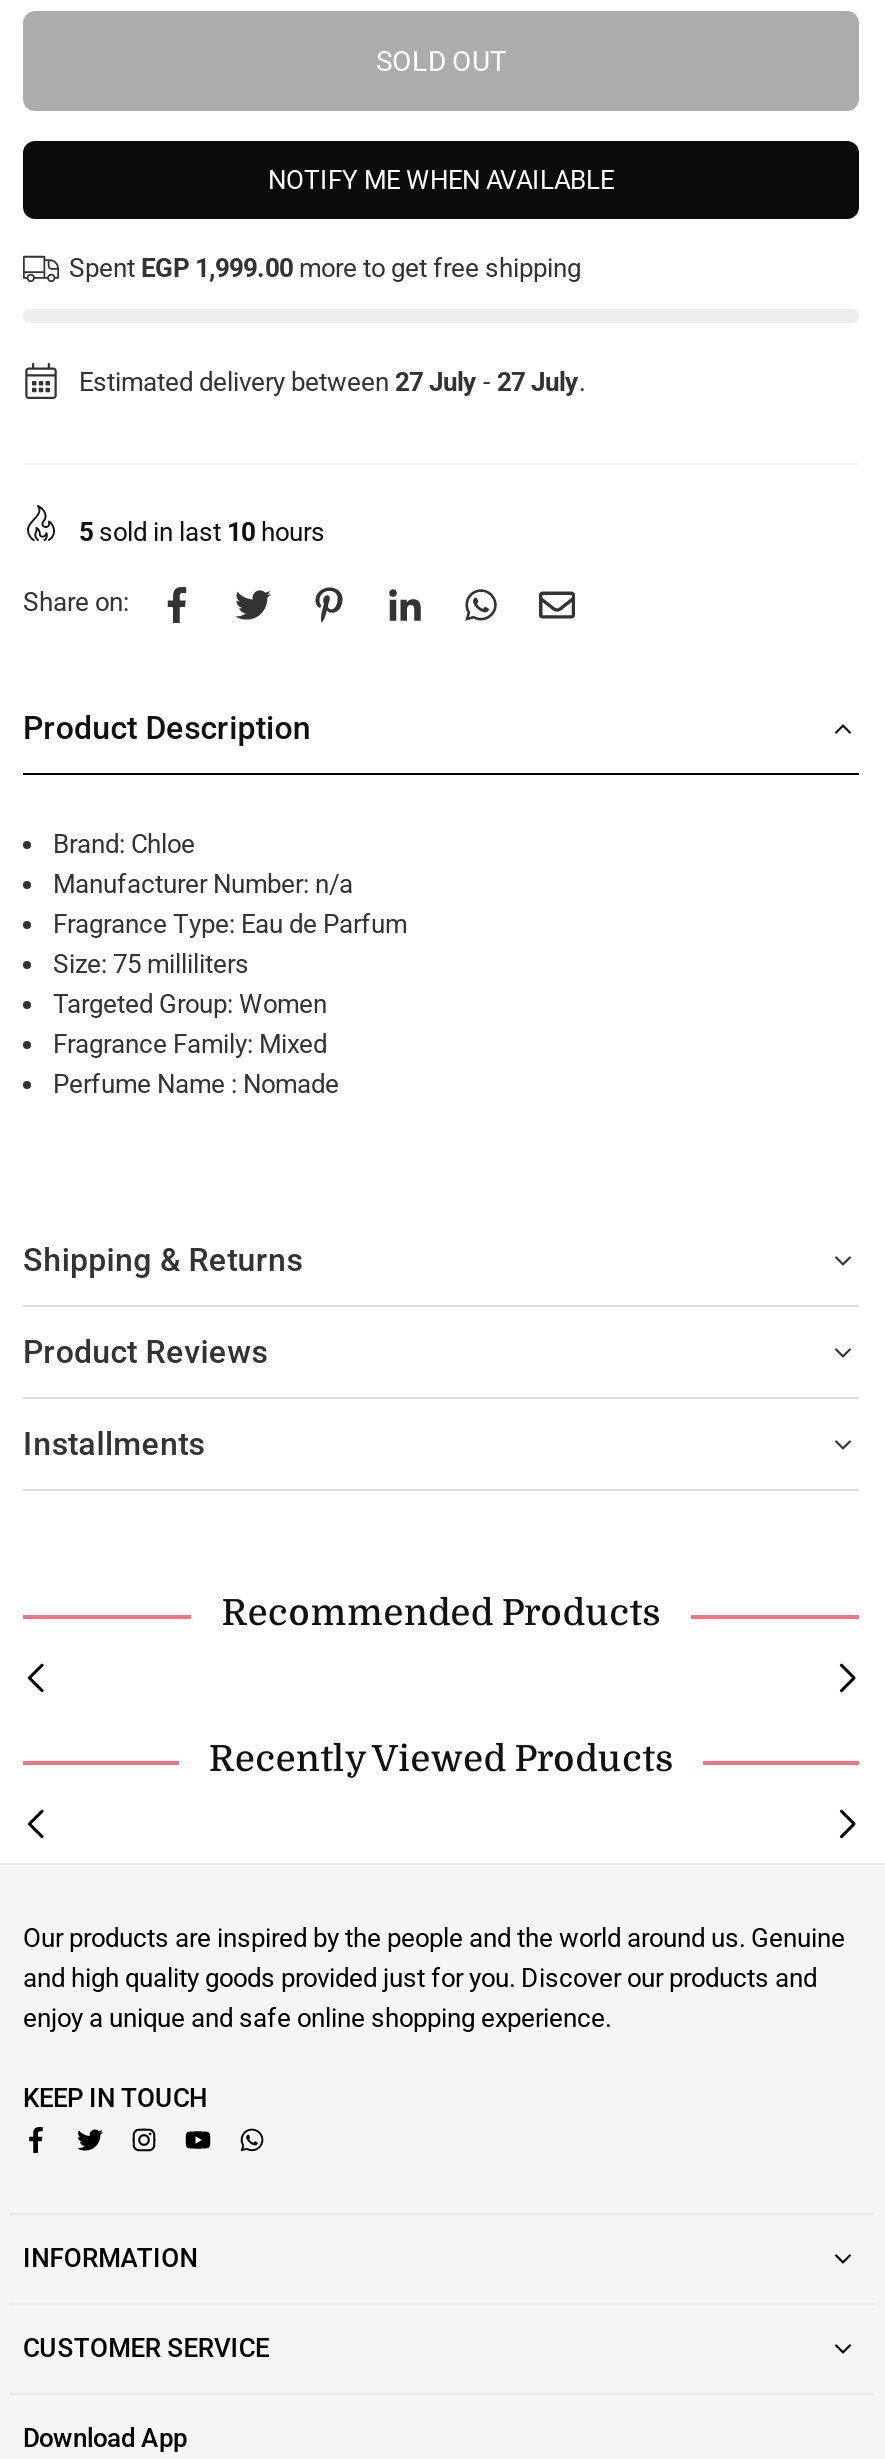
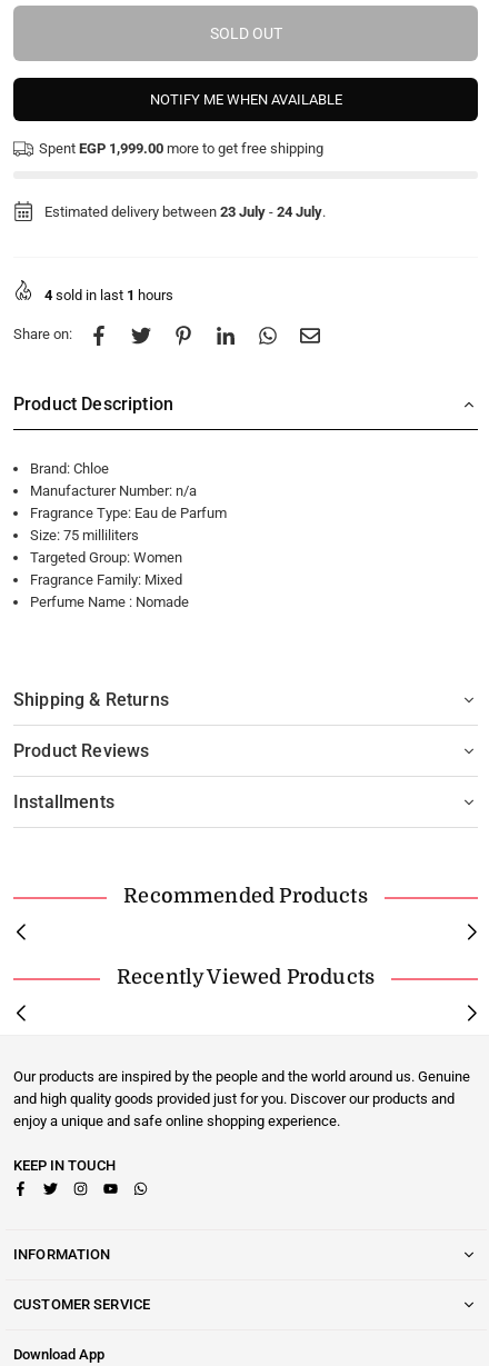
- Estimated delivery between 27 July - 27 July.
+ Estimated delivery between 23 July - 24 July.

- 5 sold in last 10 hours
+ 4 sold in last 1 hours
